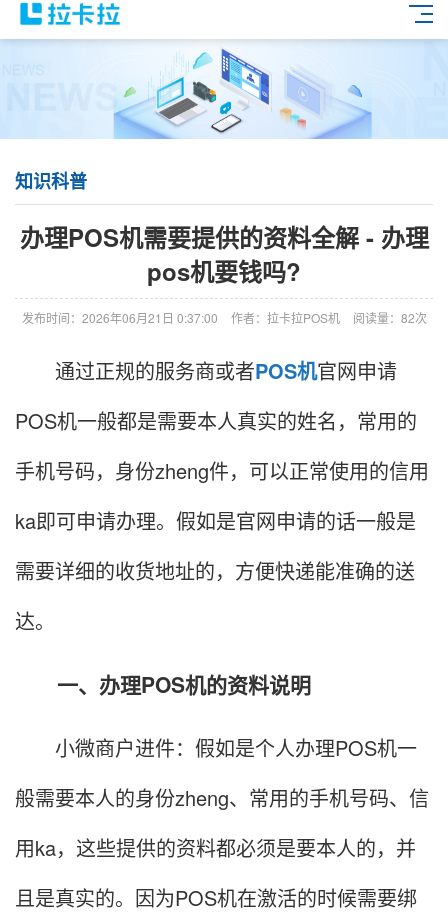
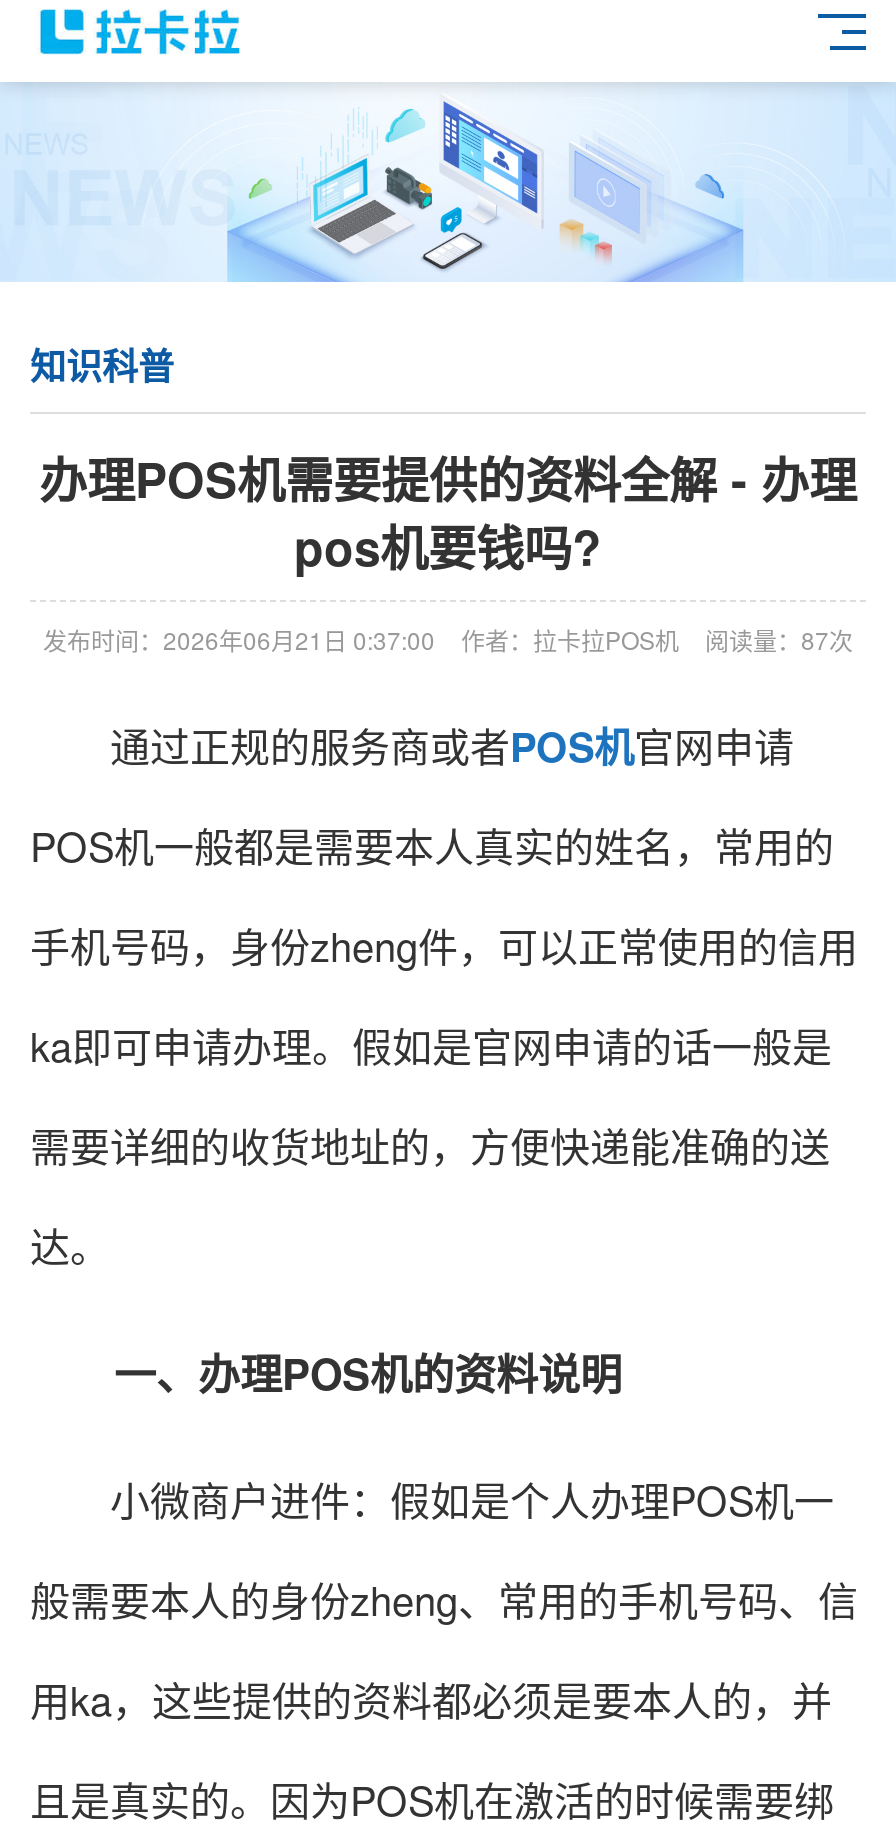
- 发布时间：2026年06月21日 0:37:00 作者：拉卡拉POS机 阅读量：82次
+ 发布时间：2026年06月21日 0:37:00 作者：拉卡拉POS机 阅读量：87次
